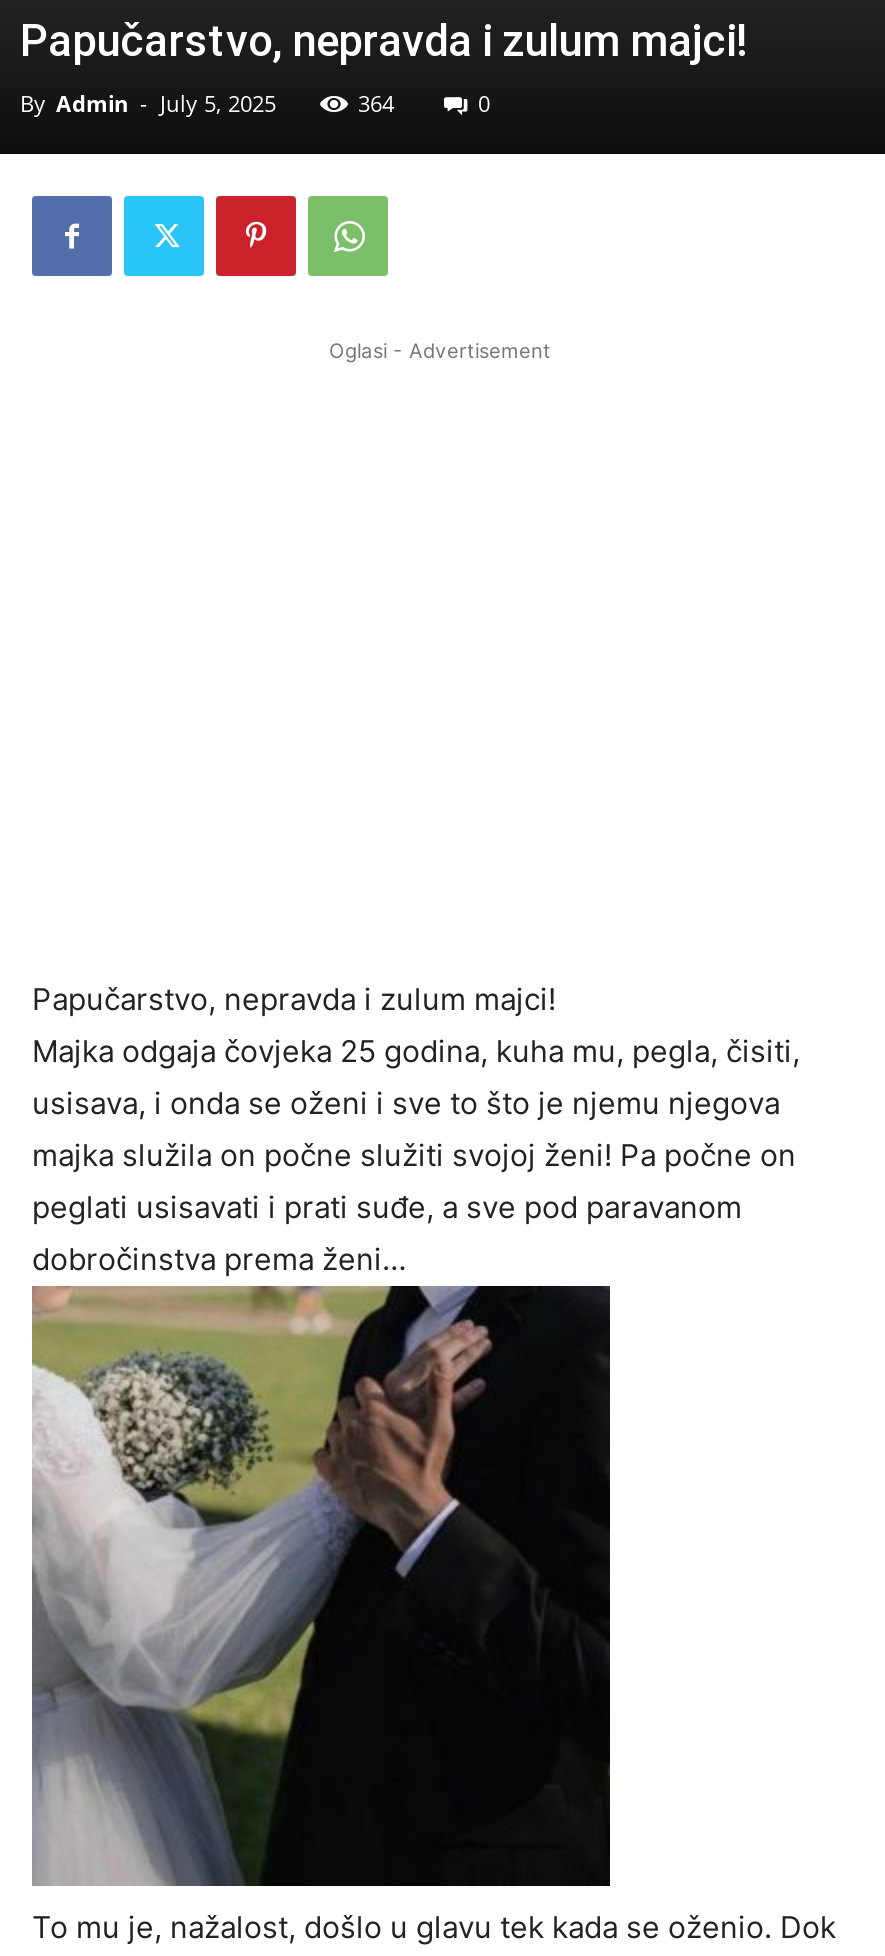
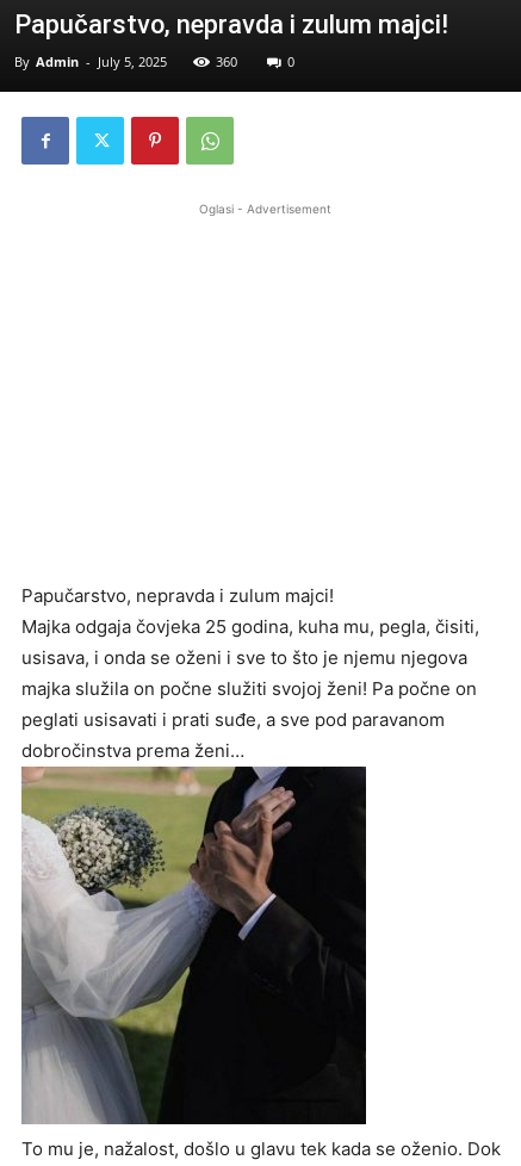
- 364
+ 360
